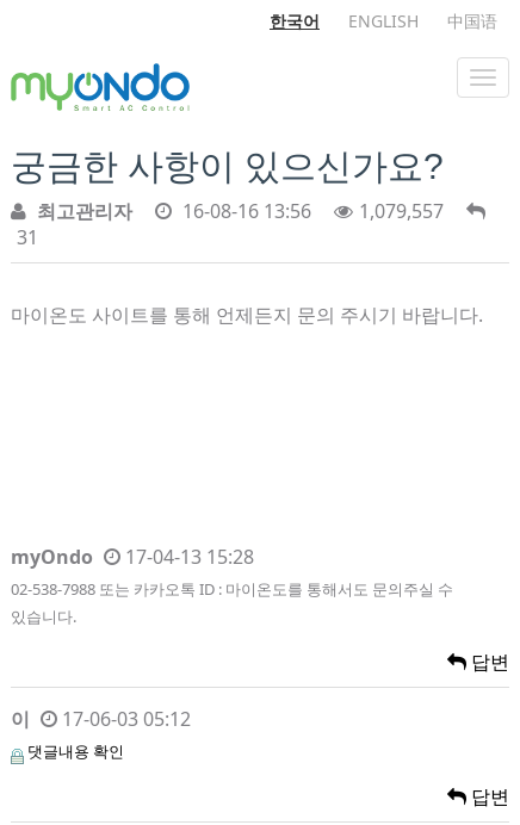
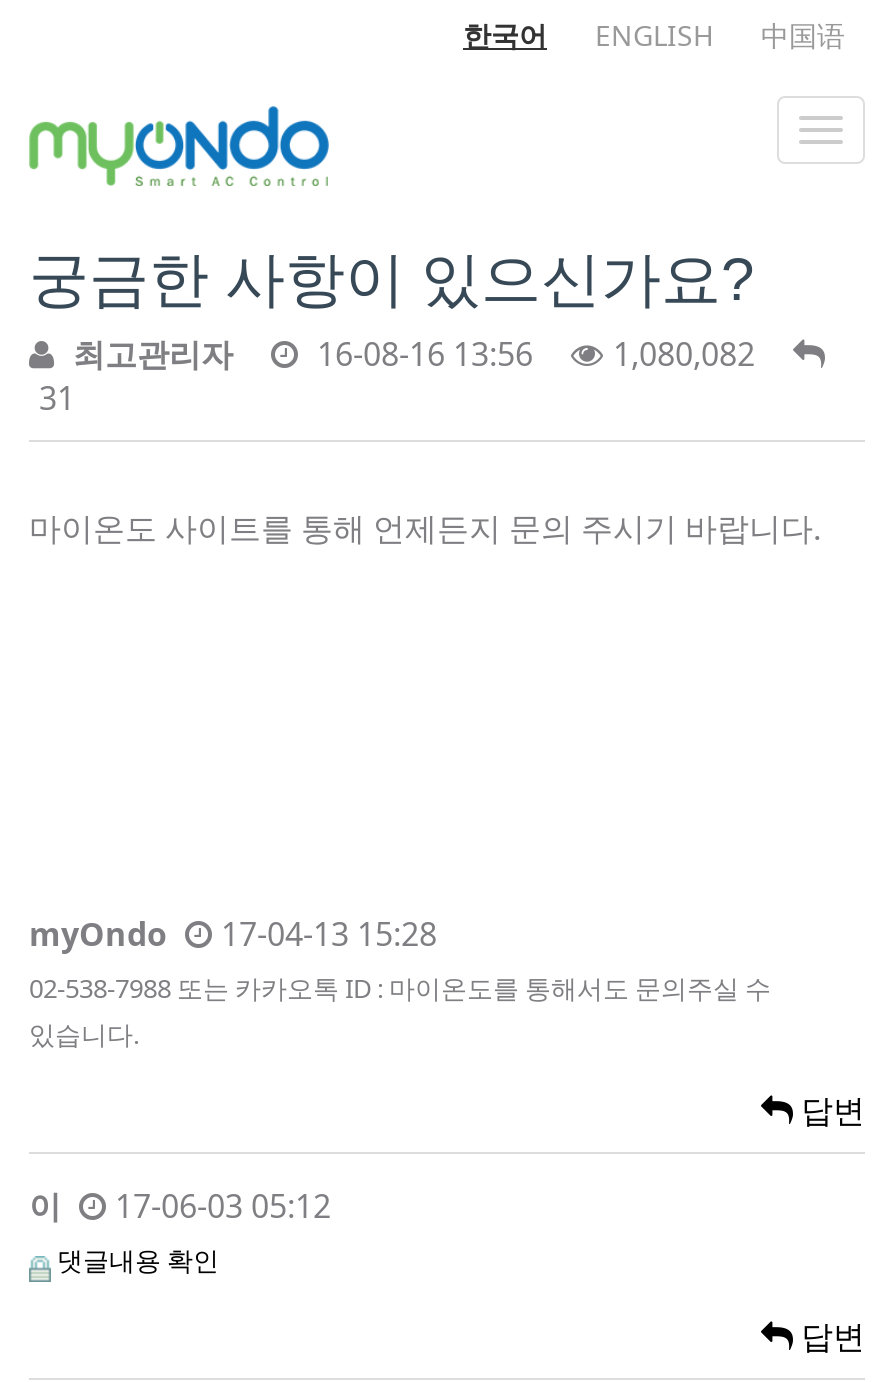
- 최고관리자 16-08-16 13:56 1,079,557
+ 최고관리자 16-08-16 13:56 1,080,082
